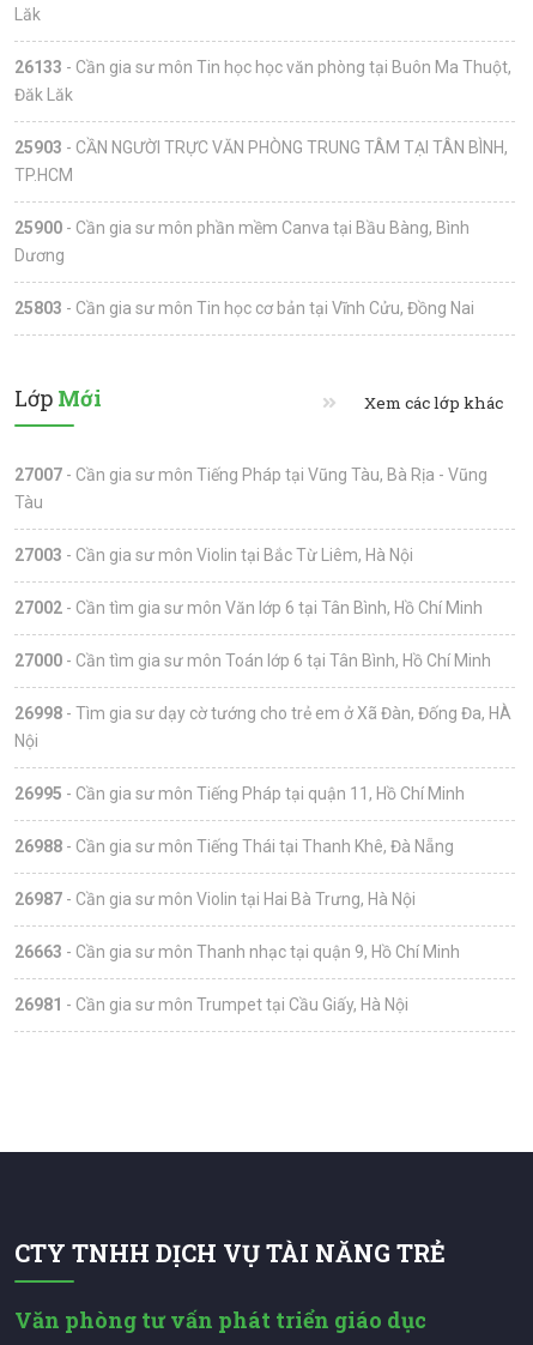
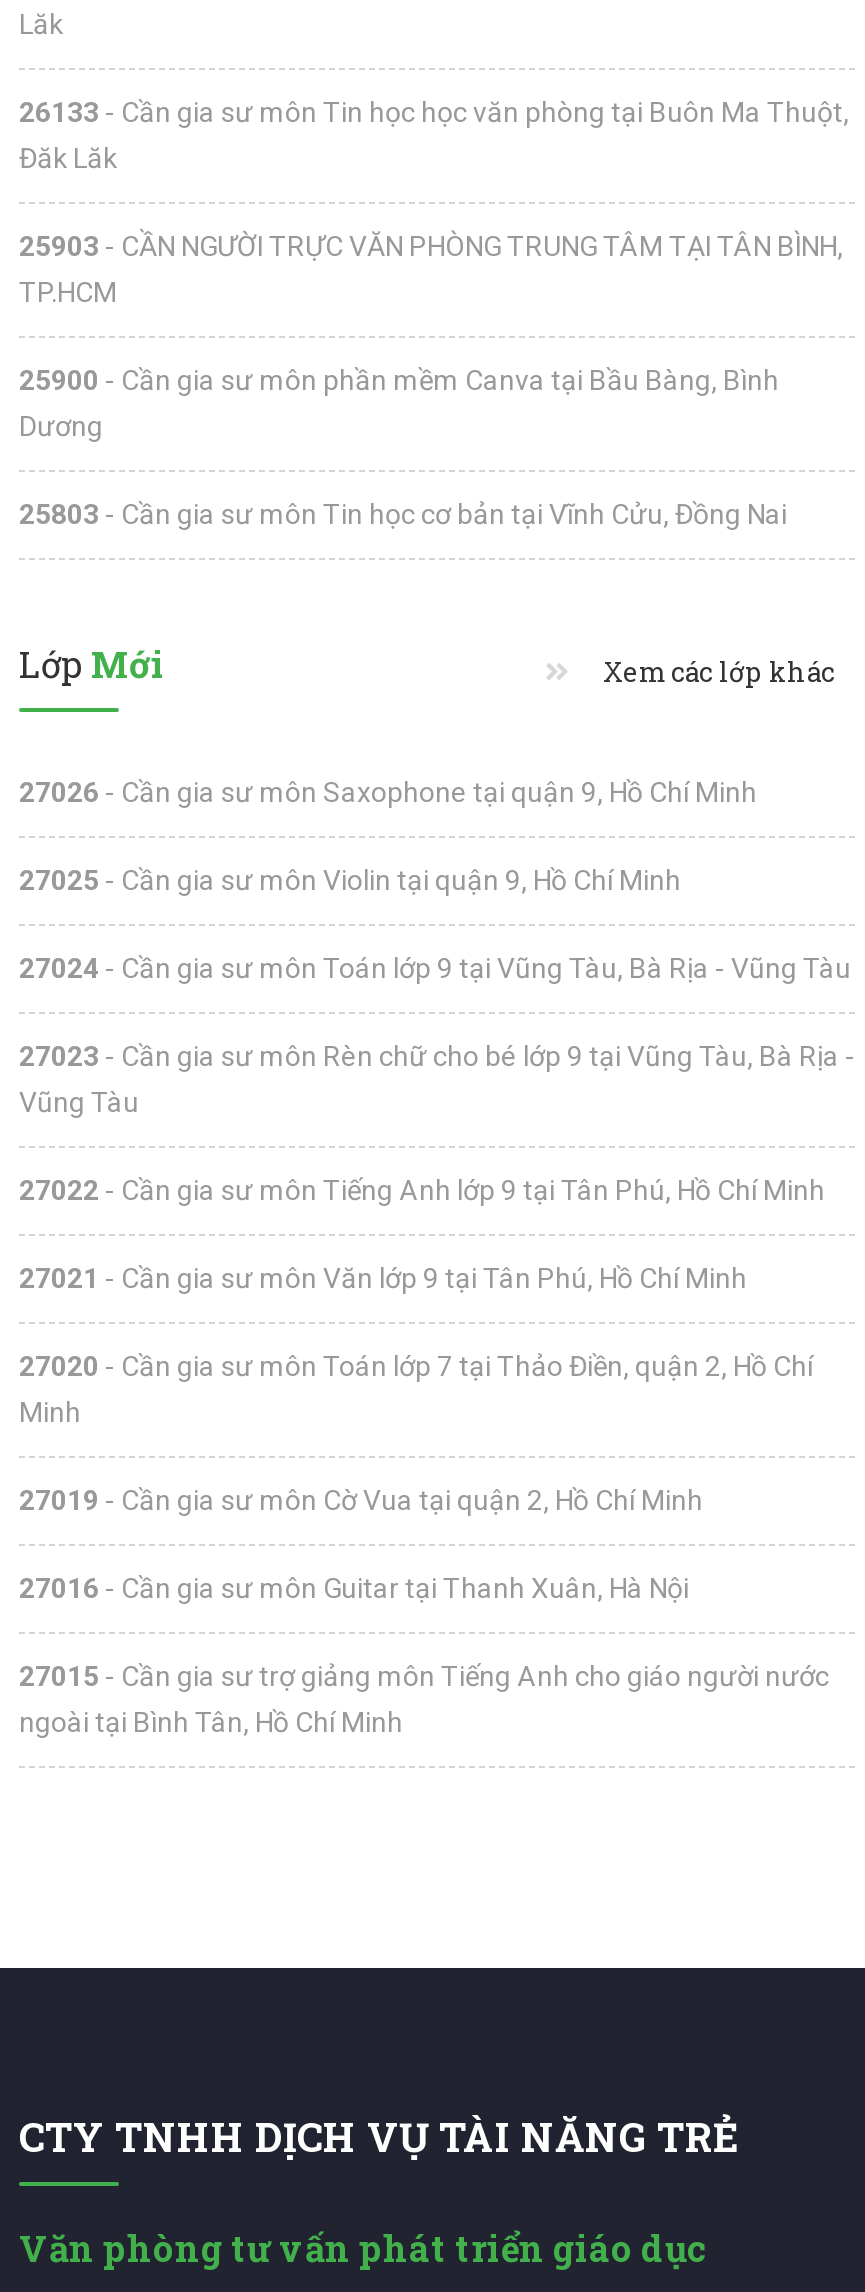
- 27007 - Cần gia sư môn Tiếng Pháp tại Vũng Tàu, Bà Rịa - Vũng
- Tàu
+ 27026 - Cần gia sư môn Saxophone tại quận 9, Hồ Chí Minh

- 27003 - Cần gia sư môn Violin tại Bắc Từ Liêm, Hà Nội
+ 27025 - Cần gia sư môn Violin tại quận 9, Hồ Chí Minh

- 27002 - Cần tìm gia sư môn Văn lớp 6 tại Tân Bình, Hồ Chí Minh
+ 27024 - Cần gia sư môn Toán lớp 9 tại Vũng Tàu, Bà Rịa - Vũng Tàu

- 27000 - Cần tìm gia sư môn Toán lớp 6 tại Tân Bình, Hồ Chí Minh
+ 27023 - Cần gia sư môn Rèn chữ cho bé lớp 9 tại Vũng Tàu, Bà Rịa -
+ Vũng Tàu

- 26998 - Tìm gia sư dạy cờ tướng cho trẻ em ở Xã Đàn, Đống Đa, HÀ
- Nội
+ 27022 - Cần gia sư môn Tiếng Anh lớp 9 tại Tân Phú, Hồ Chí Minh

- 26995 - Cần gia sư môn Tiếng Pháp tại quận 11, Hồ Chí Minh
+ 27021 - Cần gia sư môn Văn lớp 9 tại Tân Phú, Hồ Chí Minh

- 26988 - Cần gia sư môn Tiếng Thái tại Thanh Khê, Đà Nẵng
+ 27020 - Cần gia sư môn Toán lớp 7 tại Thảo Điền, quận 2, Hồ Chí
+ Minh

- 26987 - Cần gia sư môn Violin tại Hai Bà Trưng, Hà Nội
+ 27019 - Cần gia sư môn Cờ Vua tại quận 2, Hồ Chí Minh

- 26663 - Cần gia sư môn Thanh nhạc tại quận 9, Hồ Chí Minh
+ 27016 - Cần gia sư môn Guitar tại Thanh Xuân, Hà Nội

- 26981 - Cần gia sư môn Trumpet tại Cầu Giấy, Hà Nội
+ 27015 - Cần gia sư trợ giảng môn Tiếng Anh cho giáo người nước
+ ngoài tại Bình Tân, Hồ Chí Minh
